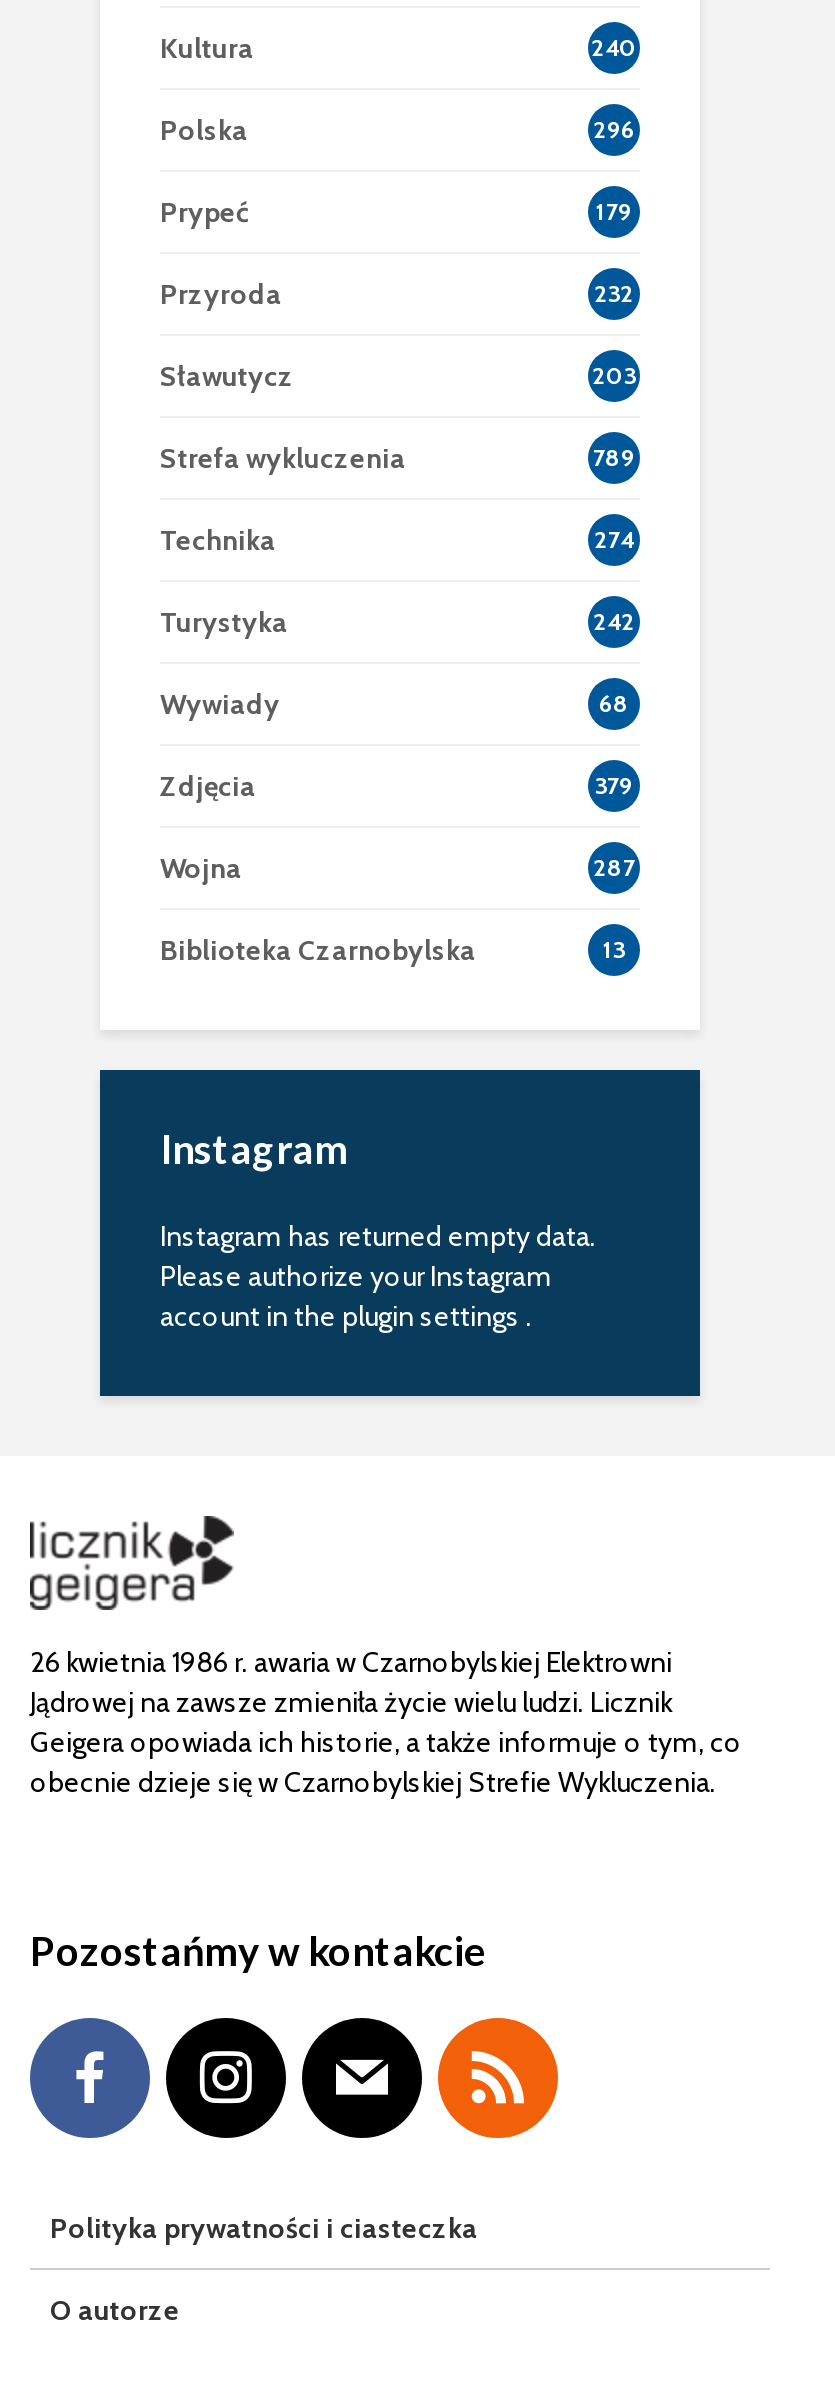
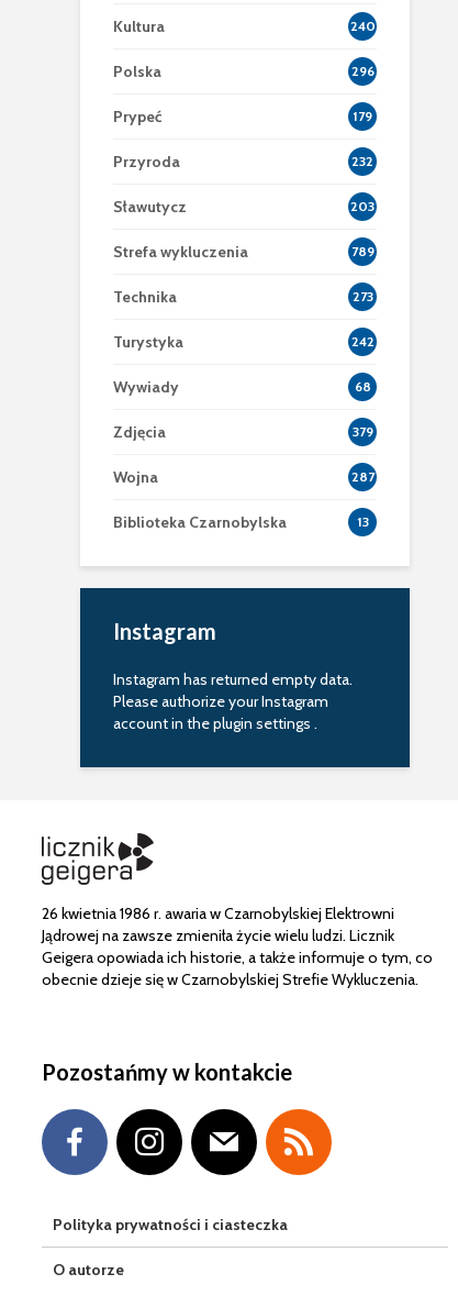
- 274
+ 273
